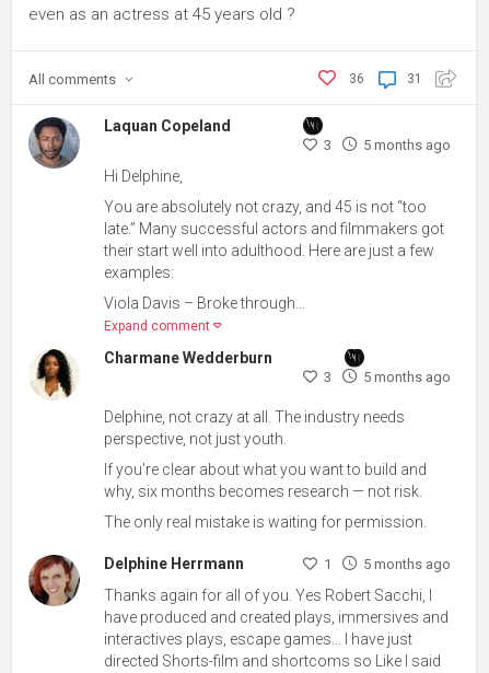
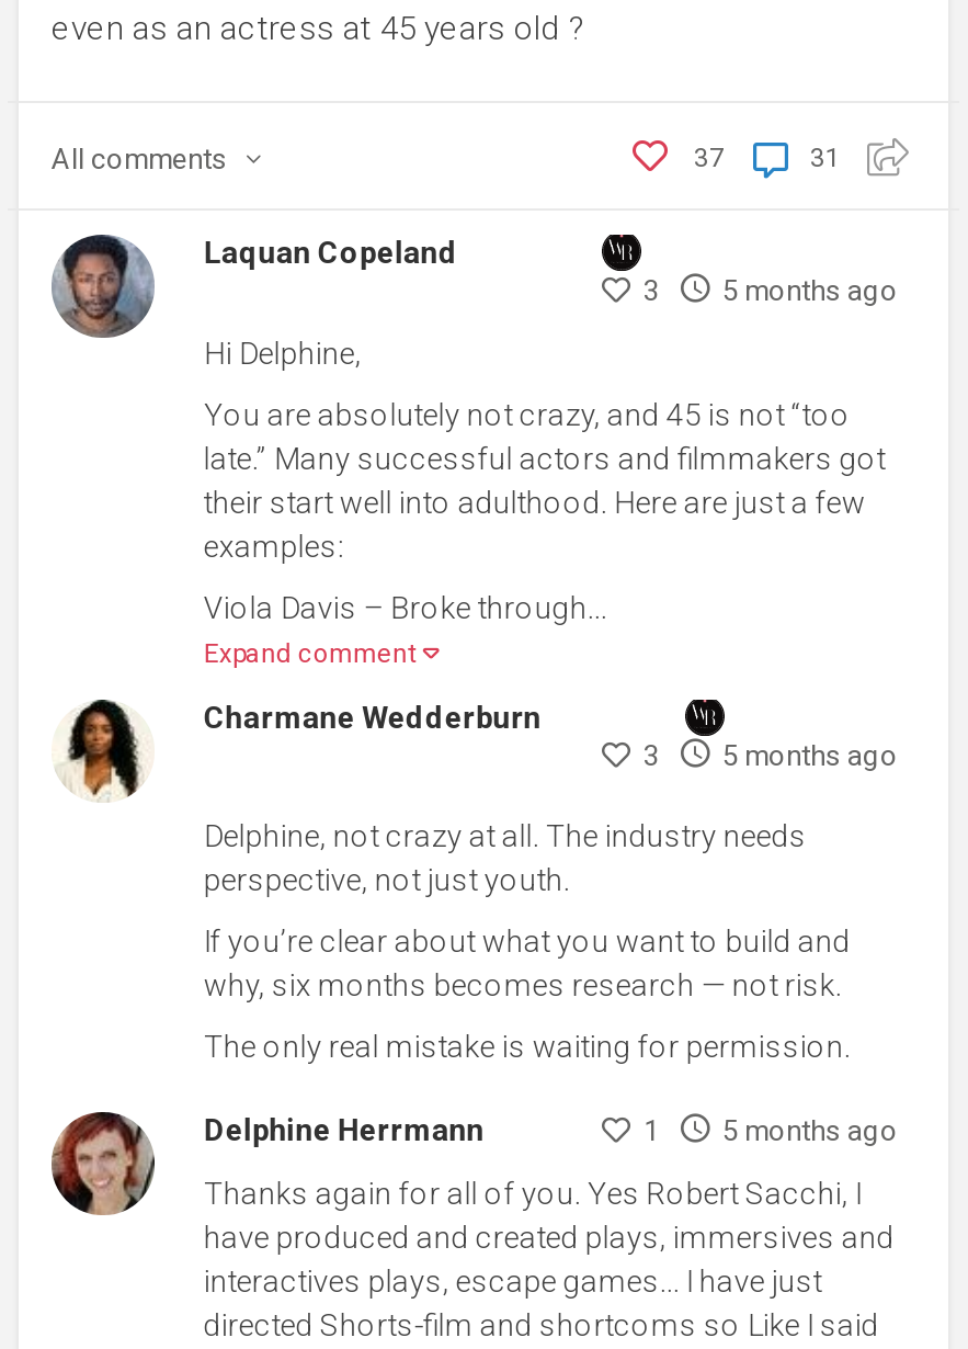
- 36
+ 37
